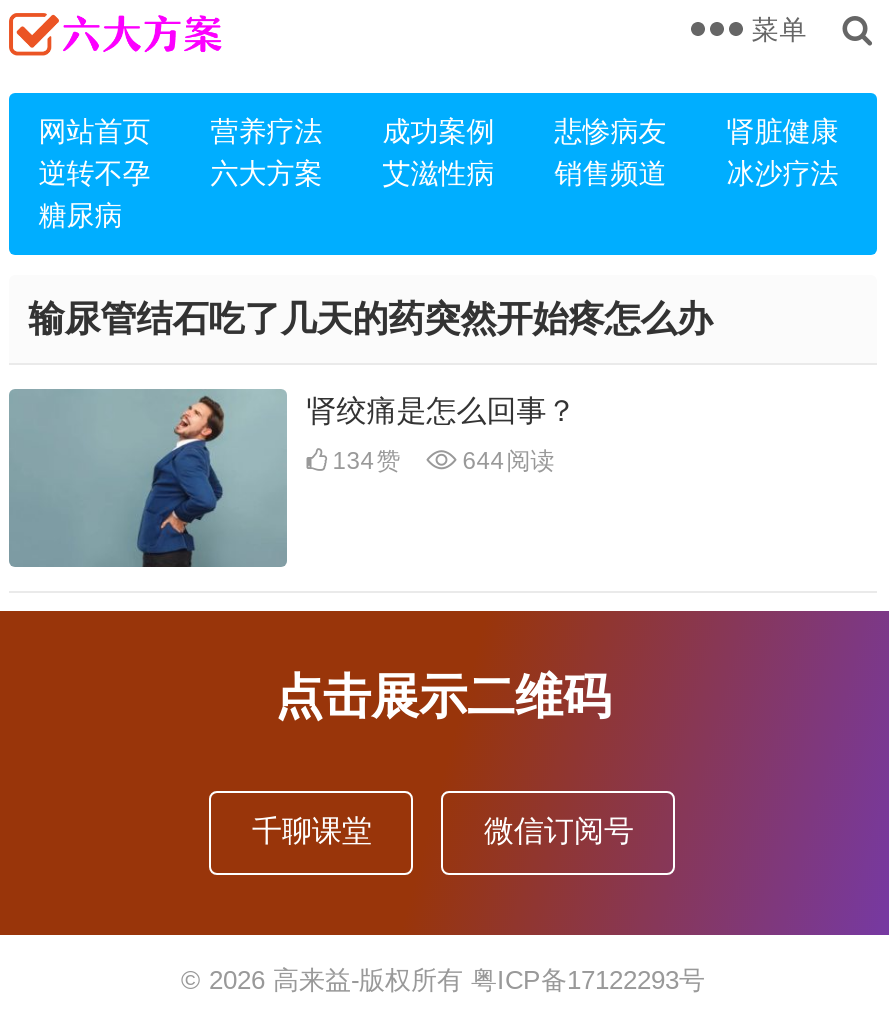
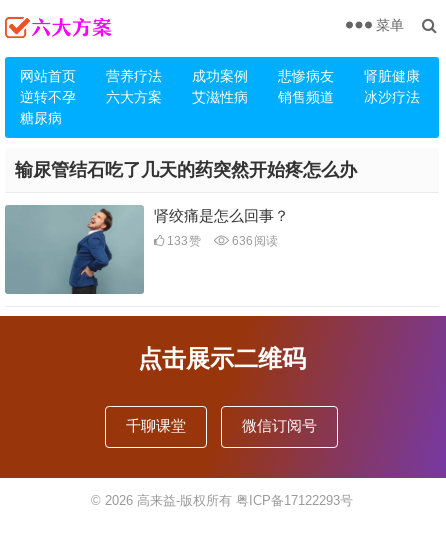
- 134赞
+ 133赞

- 644阅读
+ 636阅读
